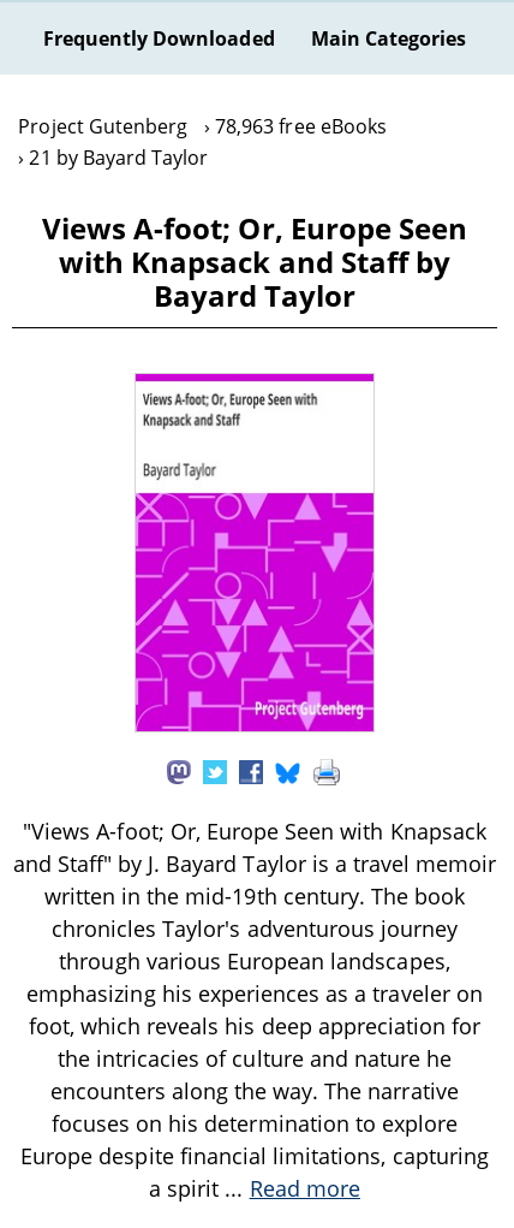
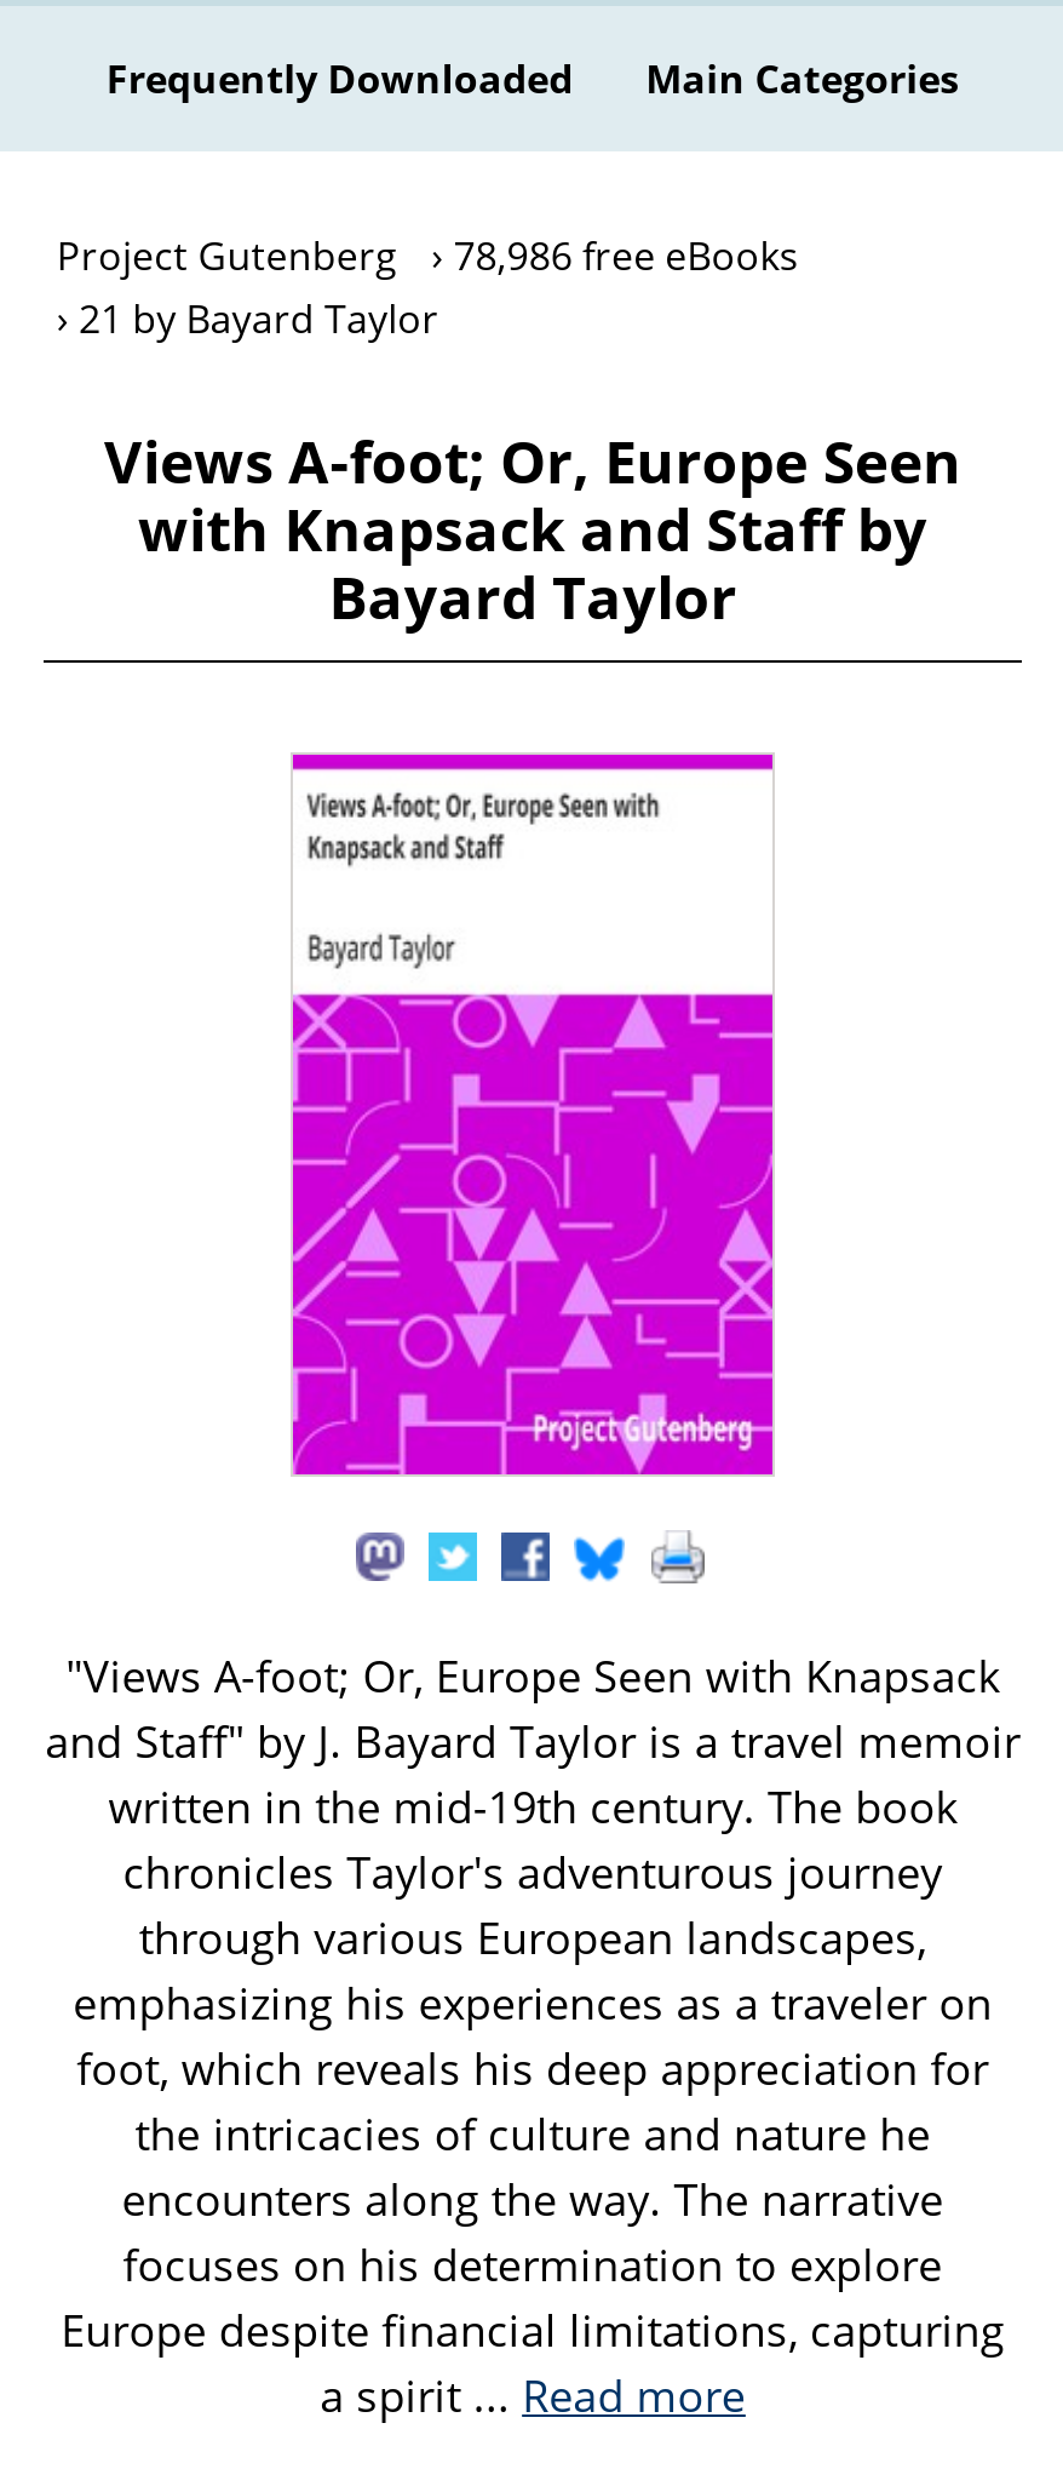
- Project Gutenberg 78,963 free eBooks
+ Project Gutenberg 78,986 free eBooks
